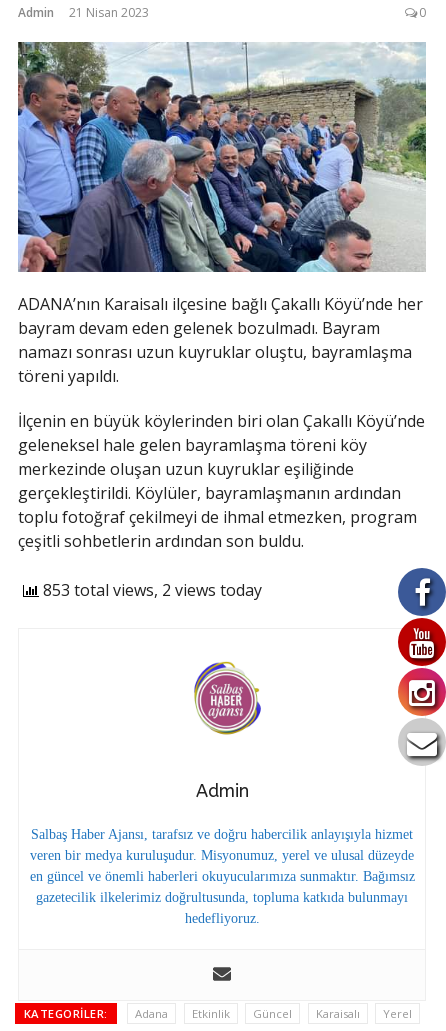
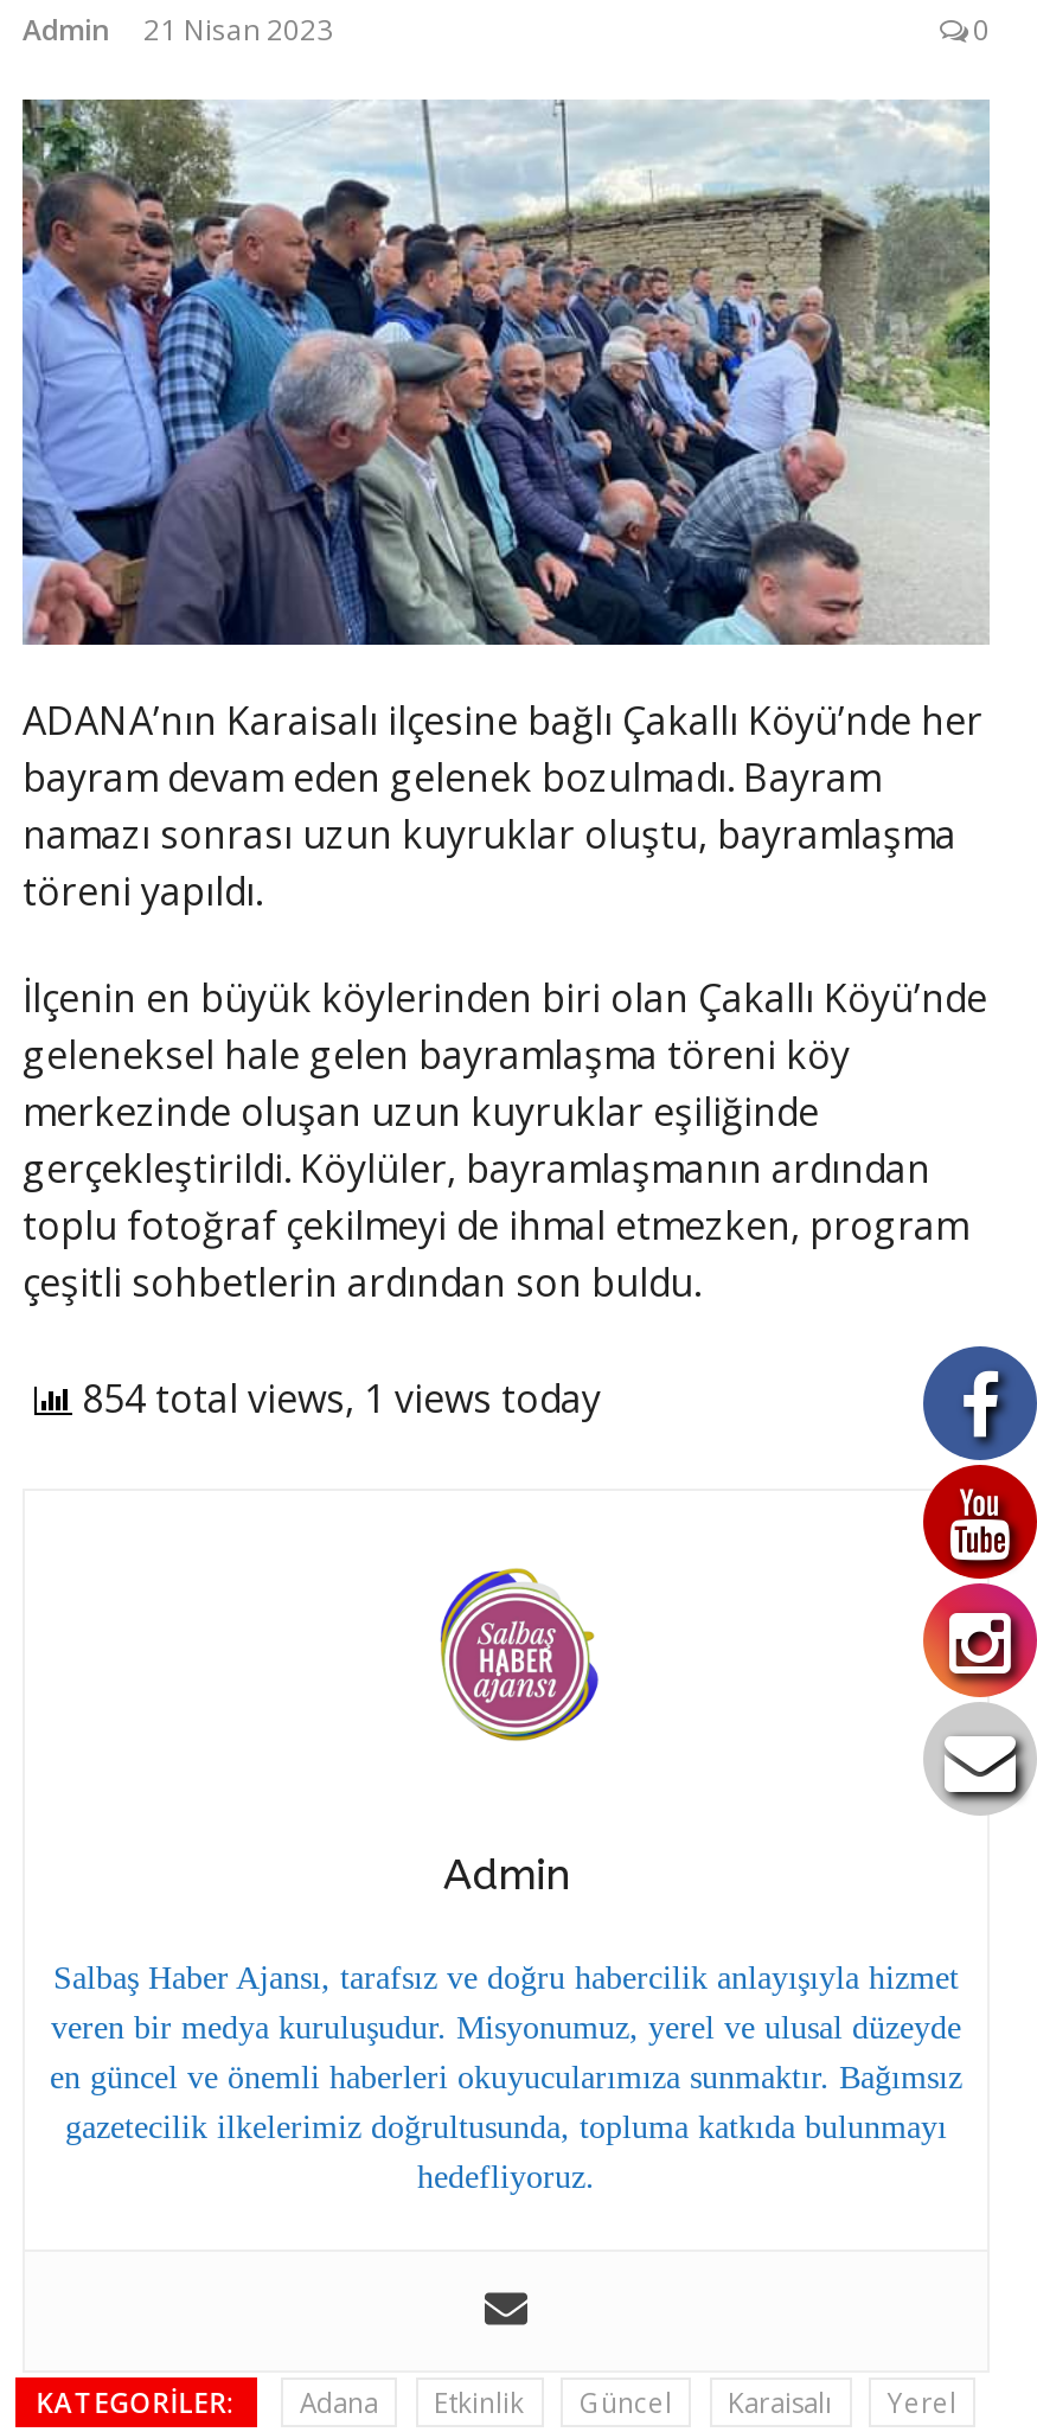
- 853 total views, 2 views today
+ 854 total views, 1 views today
